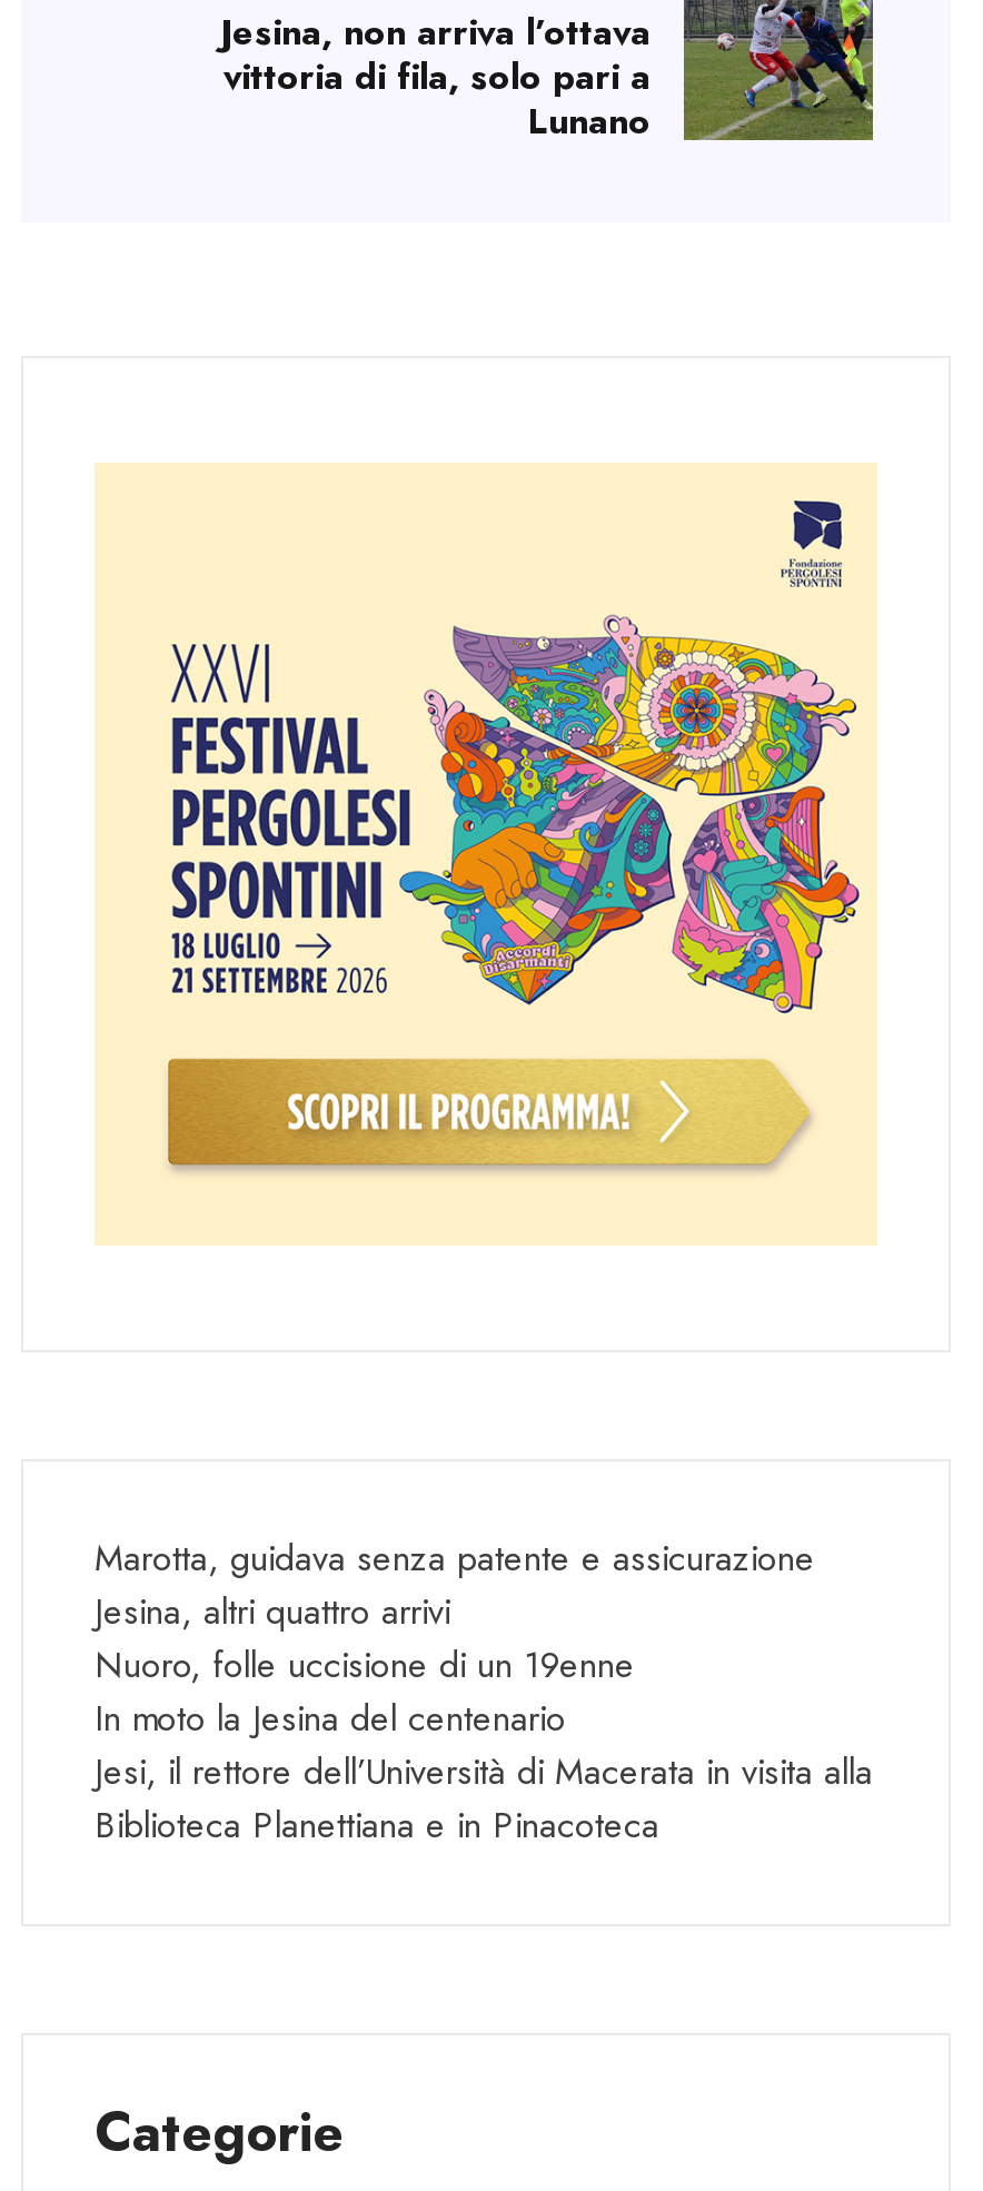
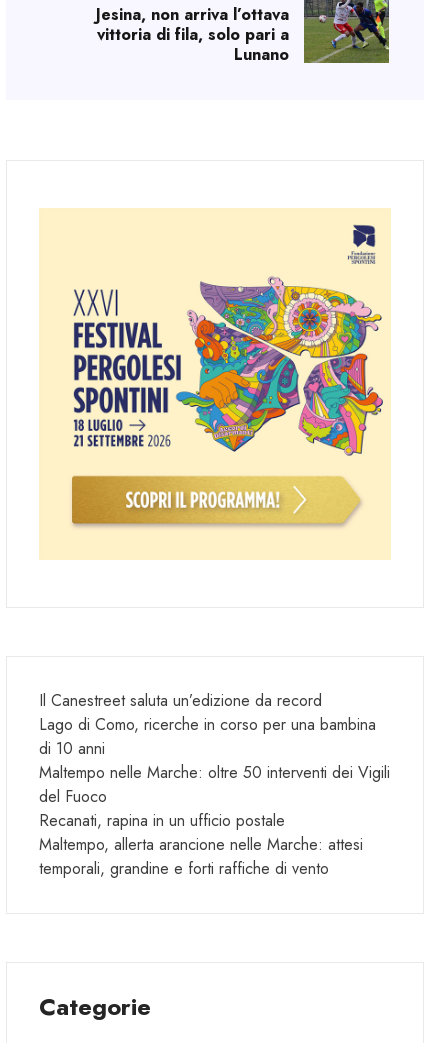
- Marotta, guidava senza patente e assicurazione
- Jesina, altri quattro arrivi
- Nuoro, folle uccisione di un 19enne
- In moto la Jesina del centenario
- Jesi, il rettore dell’Università di Macerata in visita alla
- Biblioteca Planettiana e in Pinacoteca
+ Il Canestreet saluta un’edizione da record
+ Lago di Como, ricerche in corso per una bambina
+ di 10 anni
+ Maltempo nelle Marche: oltre 50 interventi dei Vigili
+ del Fuoco
+ Recanati, rapina in un ufficio postale
+ Maltempo, allerta arancione nelle Marche: attesi
+ temporali, grandine e forti raffiche di vento
